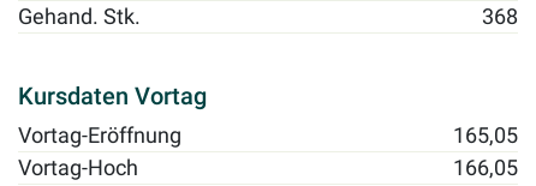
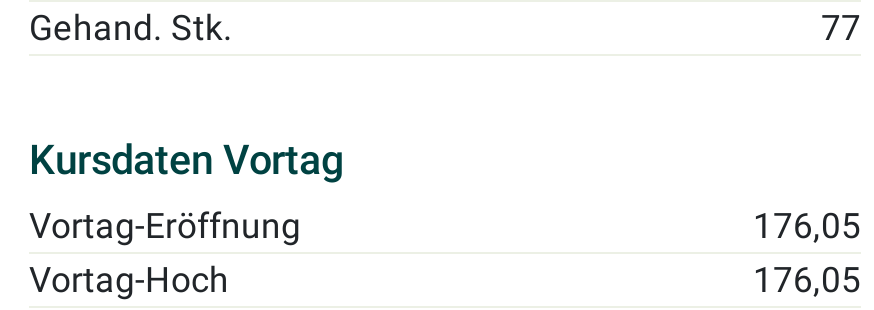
- 368
+ 77

- 165,05
+ 176,05

- 166,05
+ 176,05
